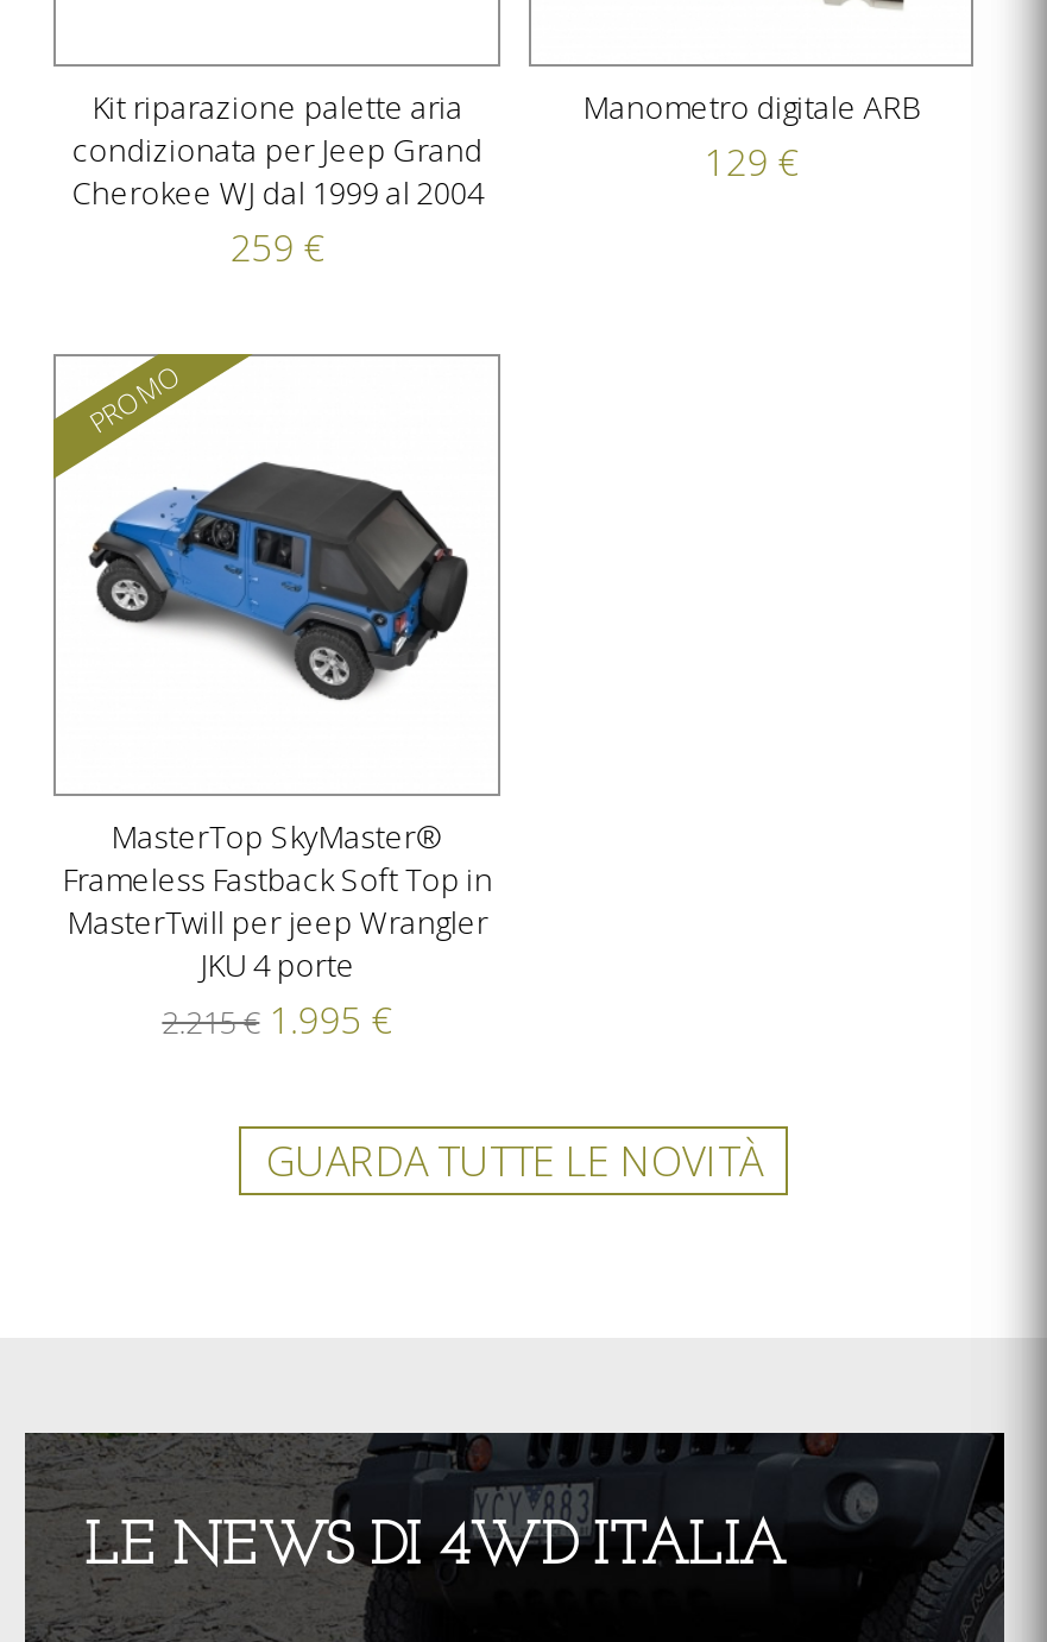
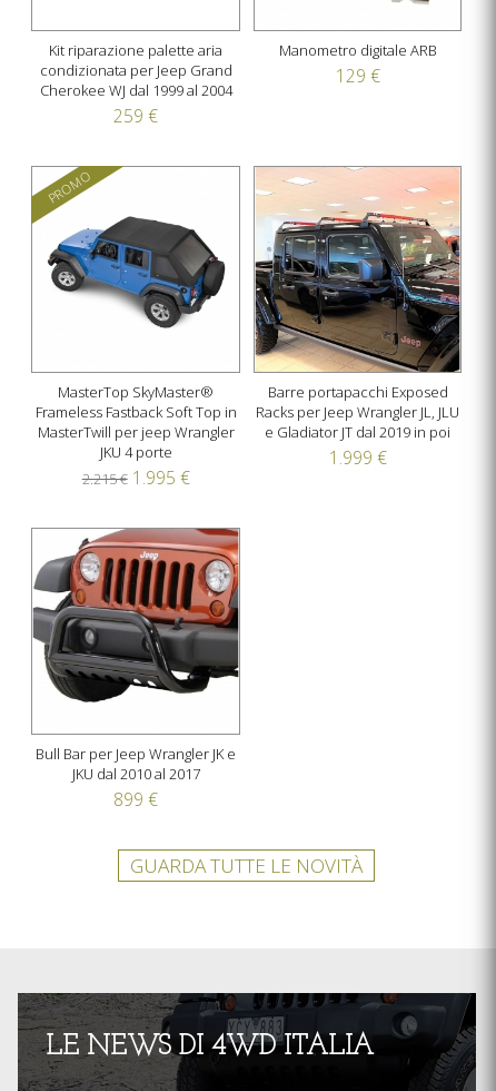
+ [image]
+ Barre portapacchi Exposed
+ Racks per Jeep Wrangler JL, JLU
+ e Gladiator JT dal 2019 in poi
+ 1.999 €

+ [image]
+ Bull Bar per Jeep Wrangler JK e
+ JKU dal 2010 al 2017
+ 899 €
